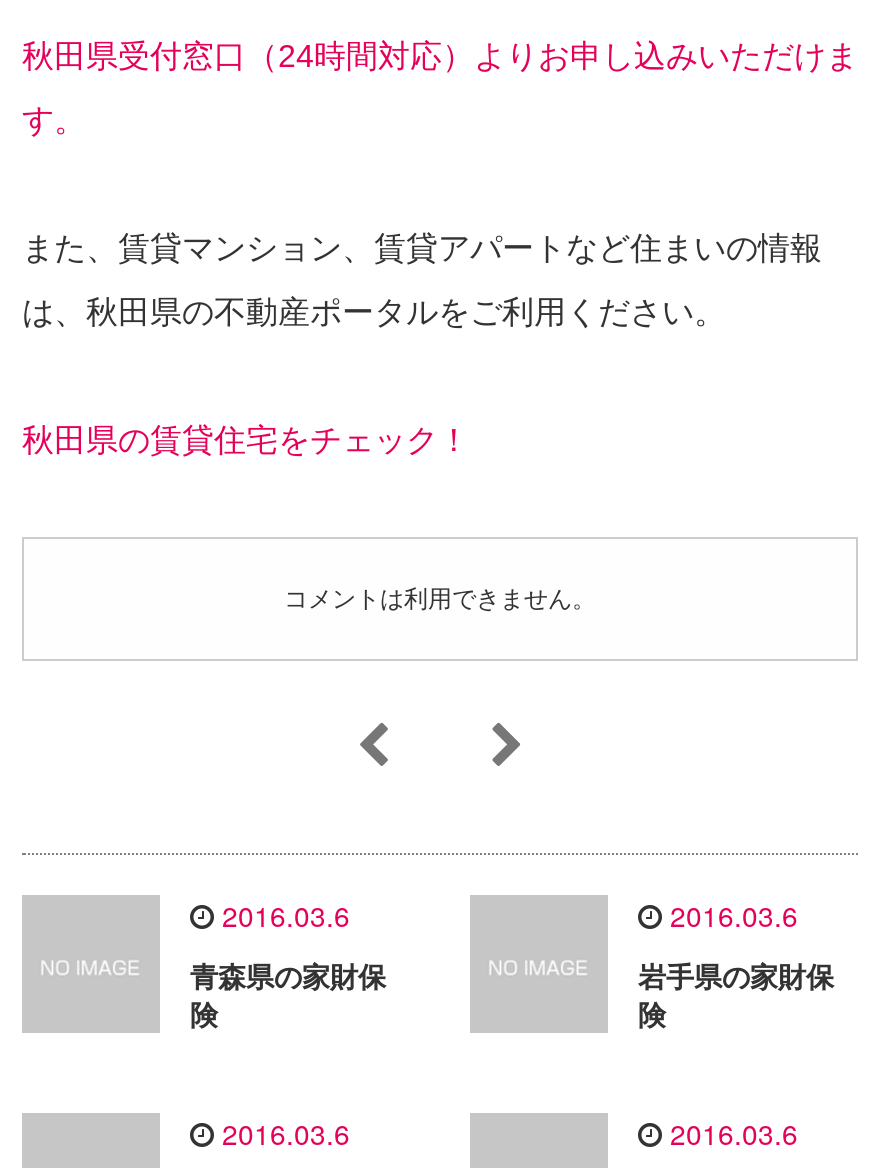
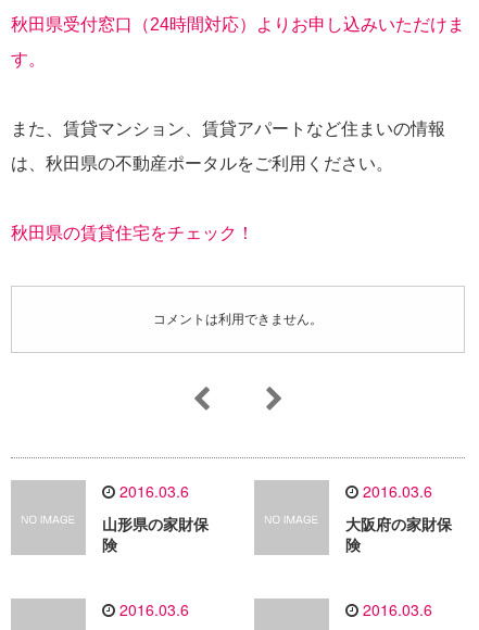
- 青森県の家財保
+ 山形県の家財保

- 岩手県の家財保
+ 大阪府の家財保
